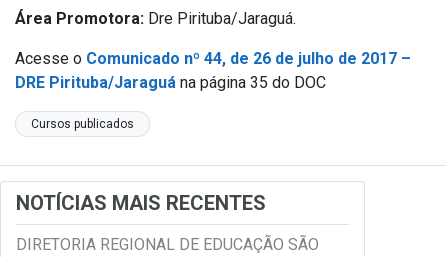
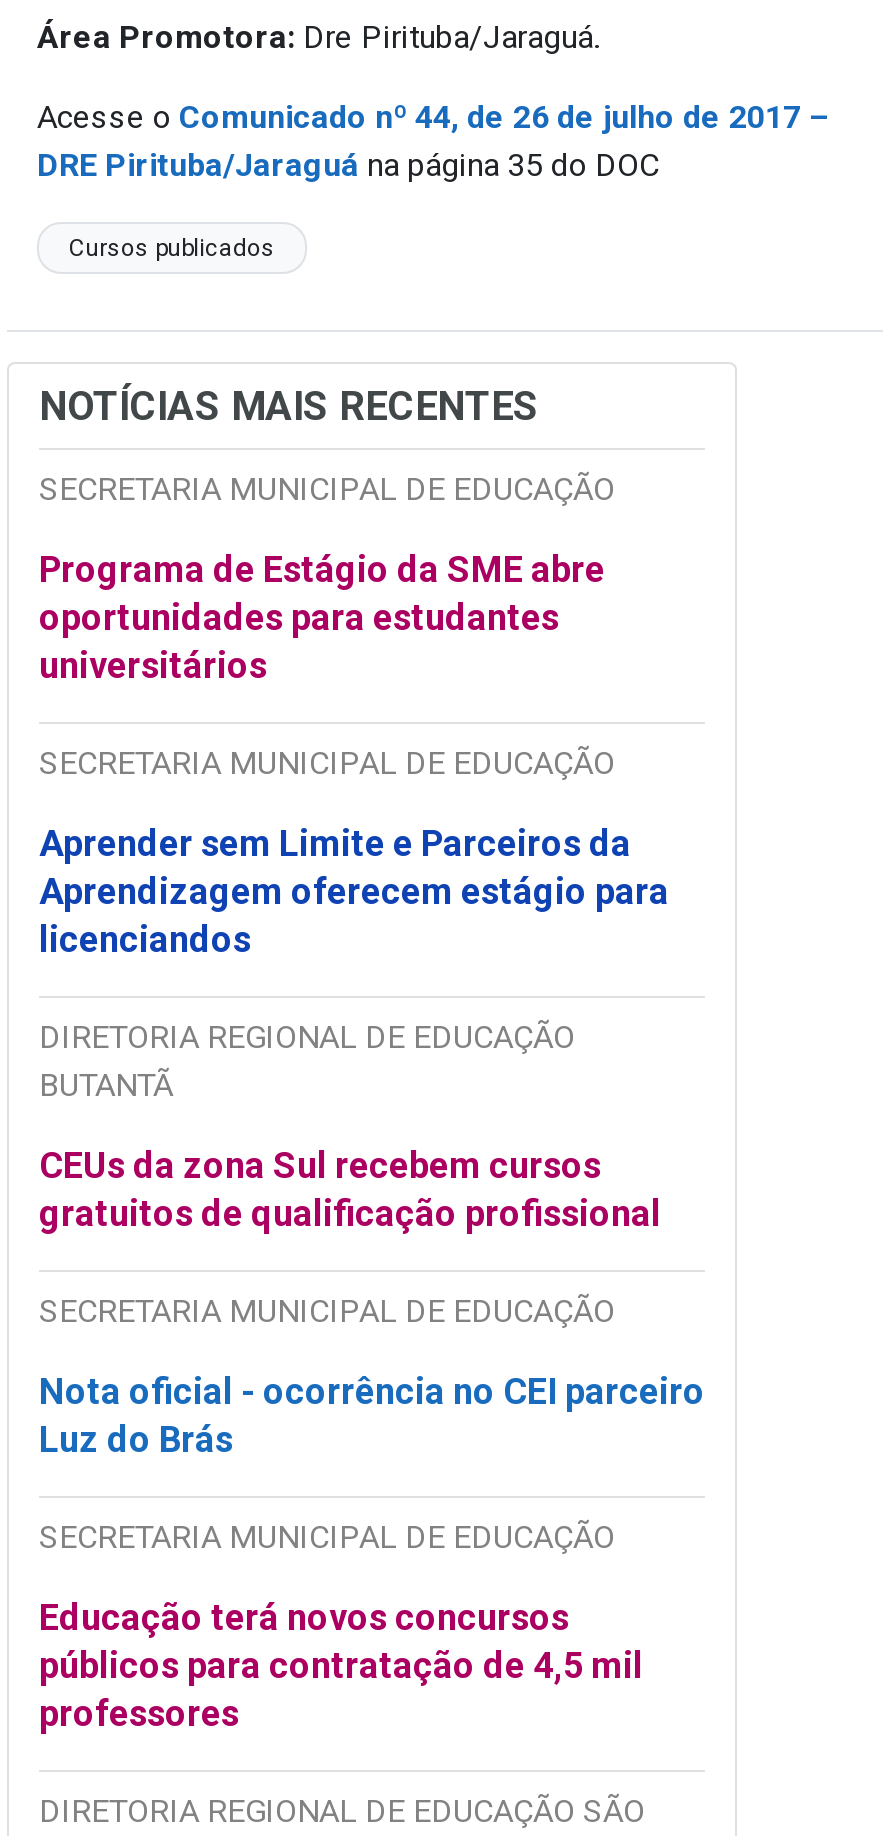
+ SECRETARIA MUNICIPAL DE EDUCAÇÃO
+ Programa de Estágio da SME abre
+ oportunidades para estudantes
+ universitários
+ SECRETARIA MUNICIPAL DE EDUCAÇÃO
+ Aprender sem Limite e Parceiros da
+ Aprendizagem oferecem estágio para
+ licenciandos
+ DIRETORIA REGIONAL DE EDUCAÇÃO
+ BUTANTÃ
+ CEUs da zona Sul recebem cursos
+ gratuitos de qualificação profissional
+ SECRETARIA MUNICIPAL DE EDUCAÇÃO
+ Nota oficial - ocorrência no CEI parceiro
+ Luz do Brás
+ SECRETARIA MUNICIPAL DE EDUCAÇÃO
+ Educação terá novos concursos
+ públicos para contratação de 4,5 mil
+ professores
